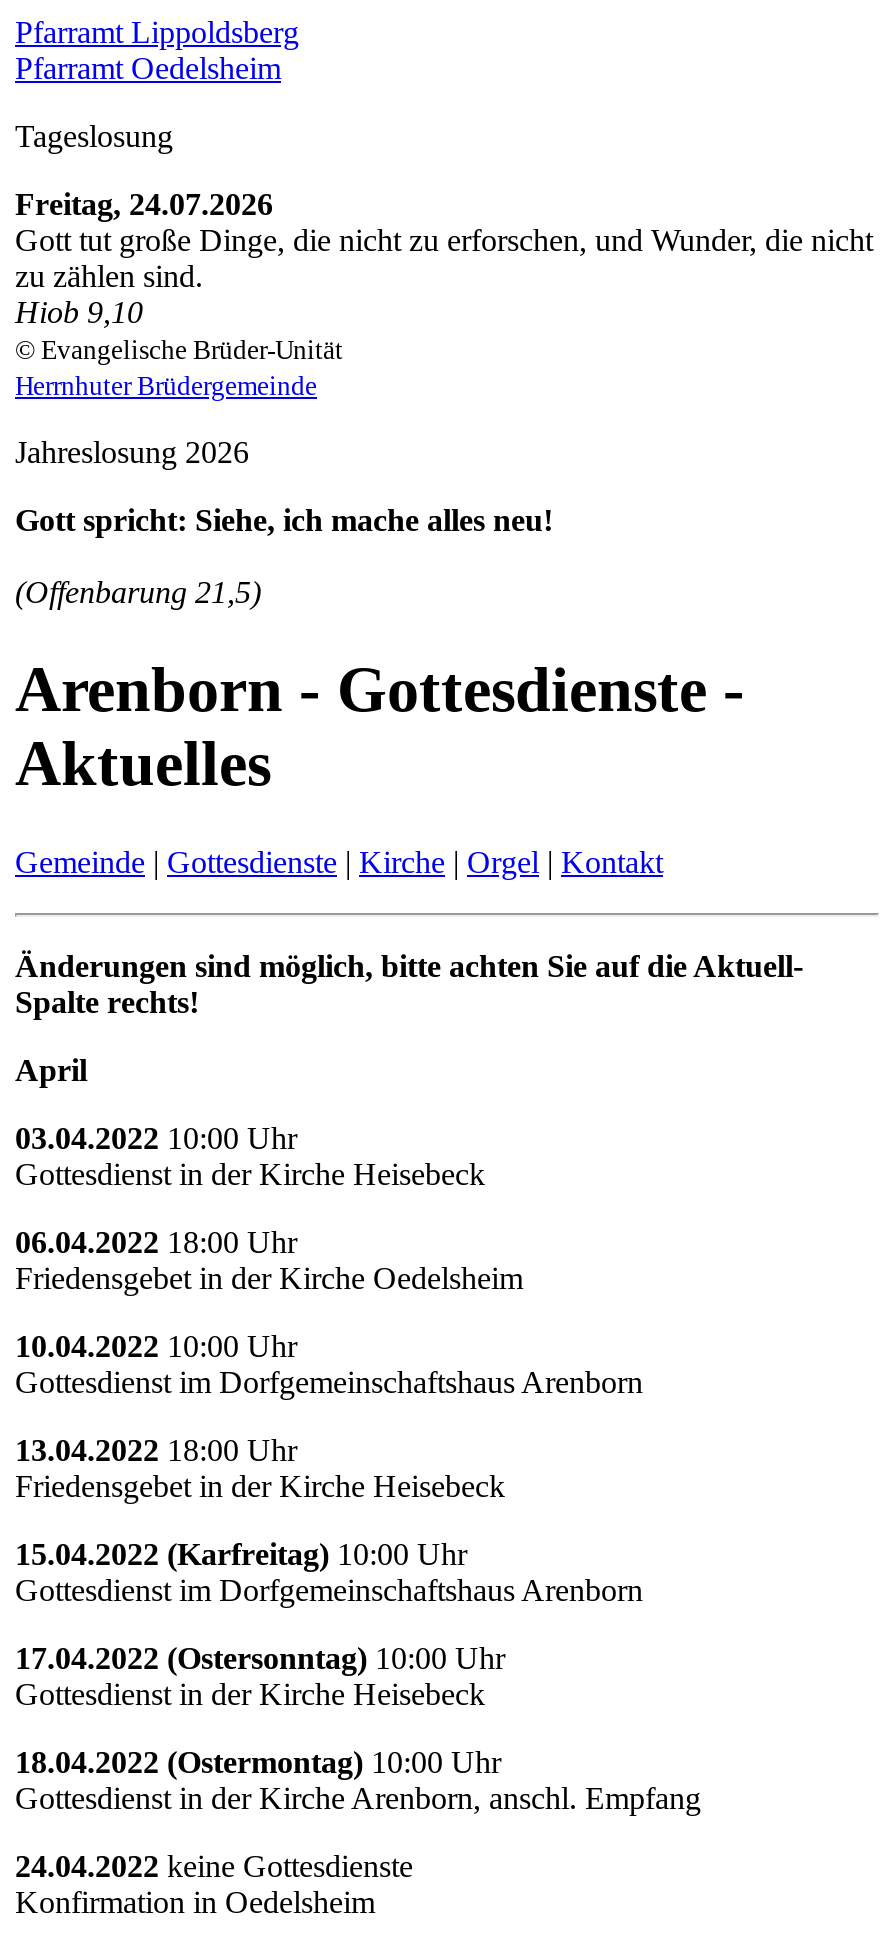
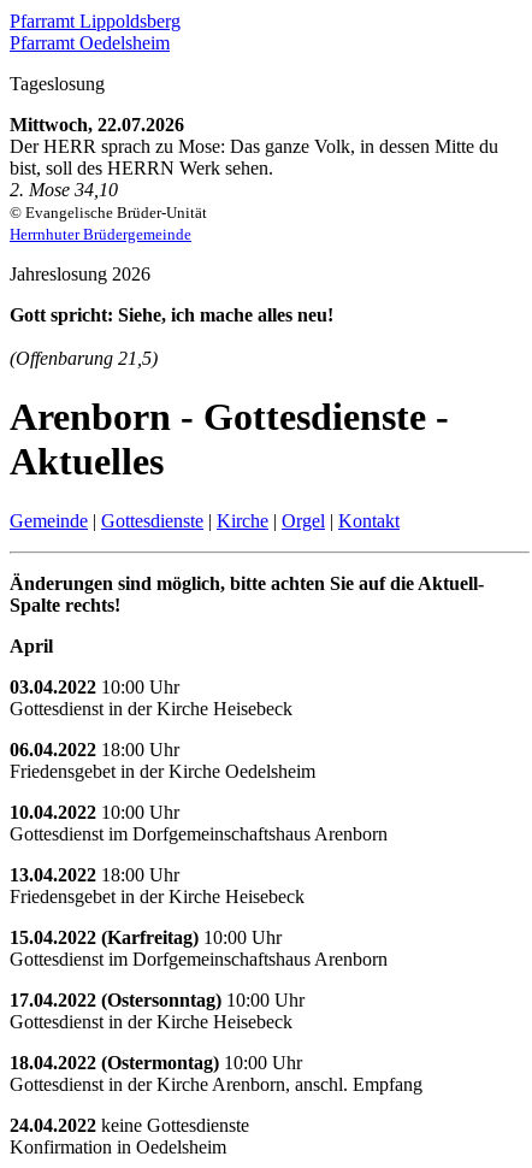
- Freitag, 24.07.2026
- Gott tut große Dinge, die nicht zu erforschen, und Wunder, die nicht
- zu zählen sind.
- Hiob 9,10
+ Mittwoch, 22.07.2026
+ Der HERR sprach zu Mose: Das ganze Volk, in dessen Mitte du
+ bist, soll des HERRN Werk sehen.
+ 2. Mose 34,10
